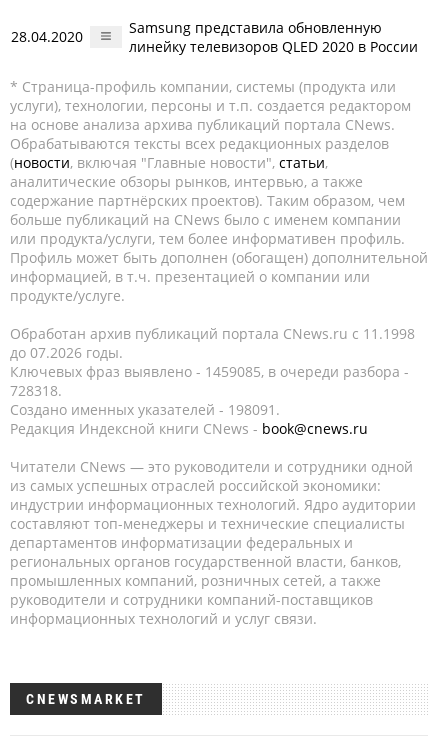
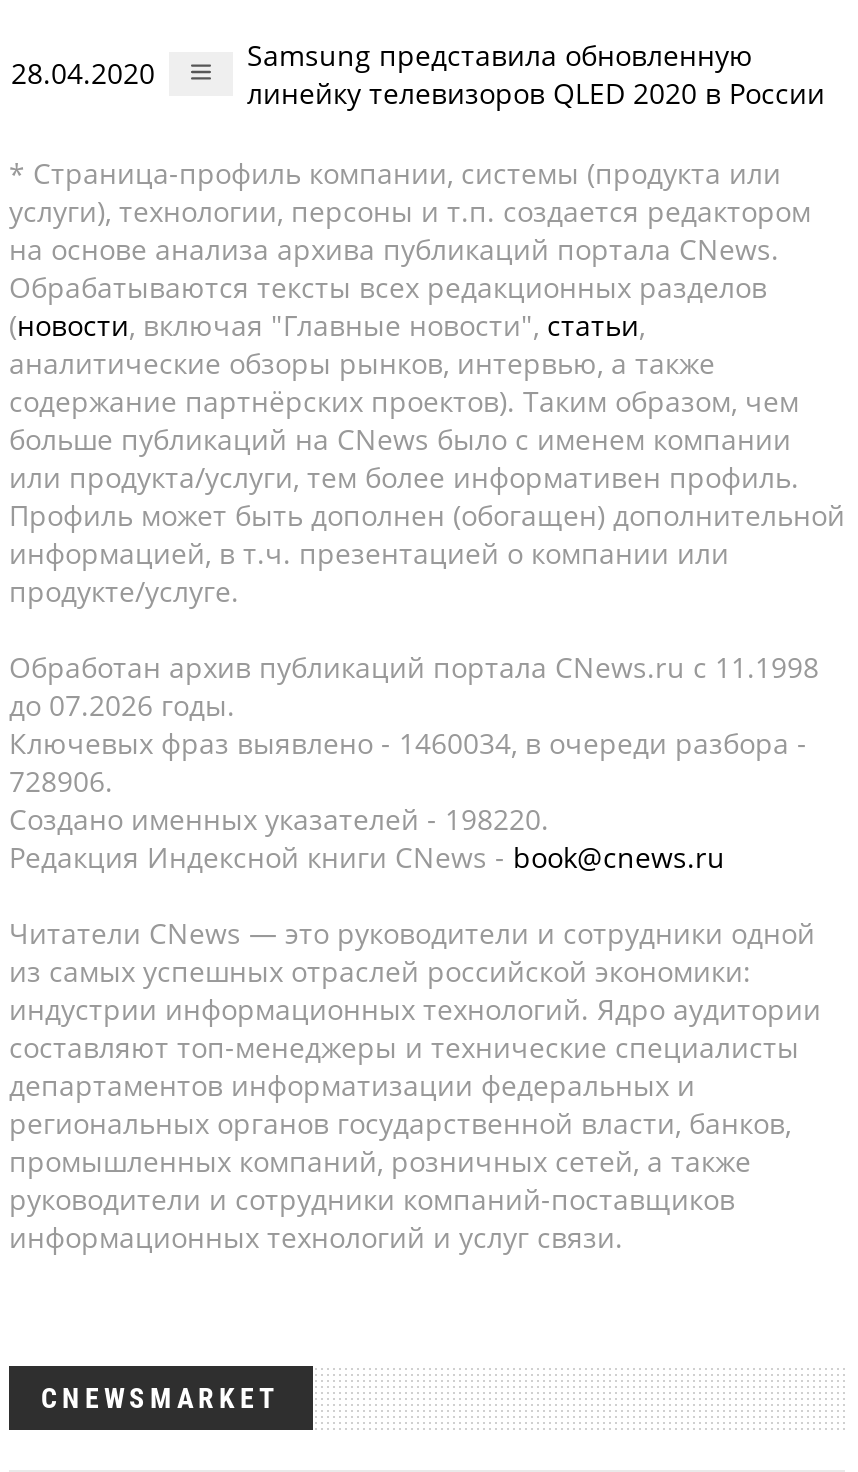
- Ключевых фраз выявлено - 1459085, в очереди разбора -
+ Ключевых фраз выявлено - 1460034, в очереди разбора -

- 728318.
+ 728906.

- Создано именных указателей - 198091.
+ Создано именных указателей - 198220.
